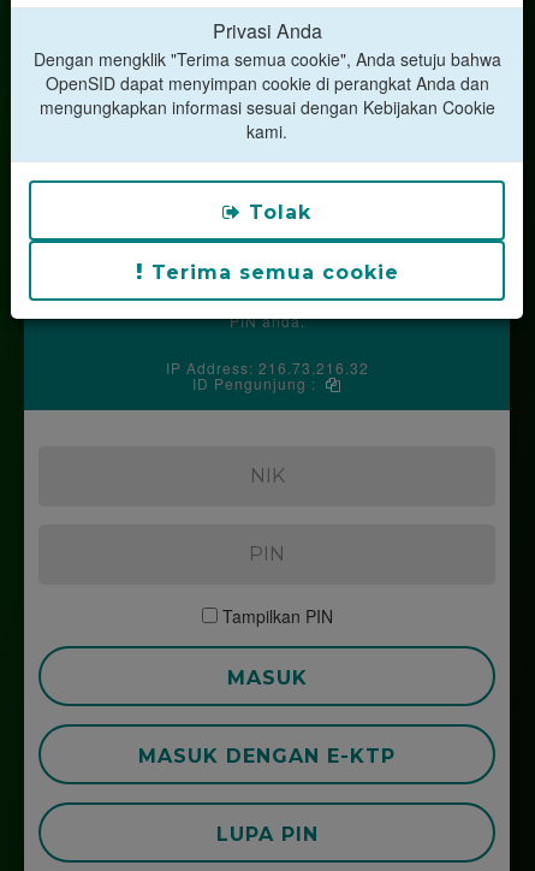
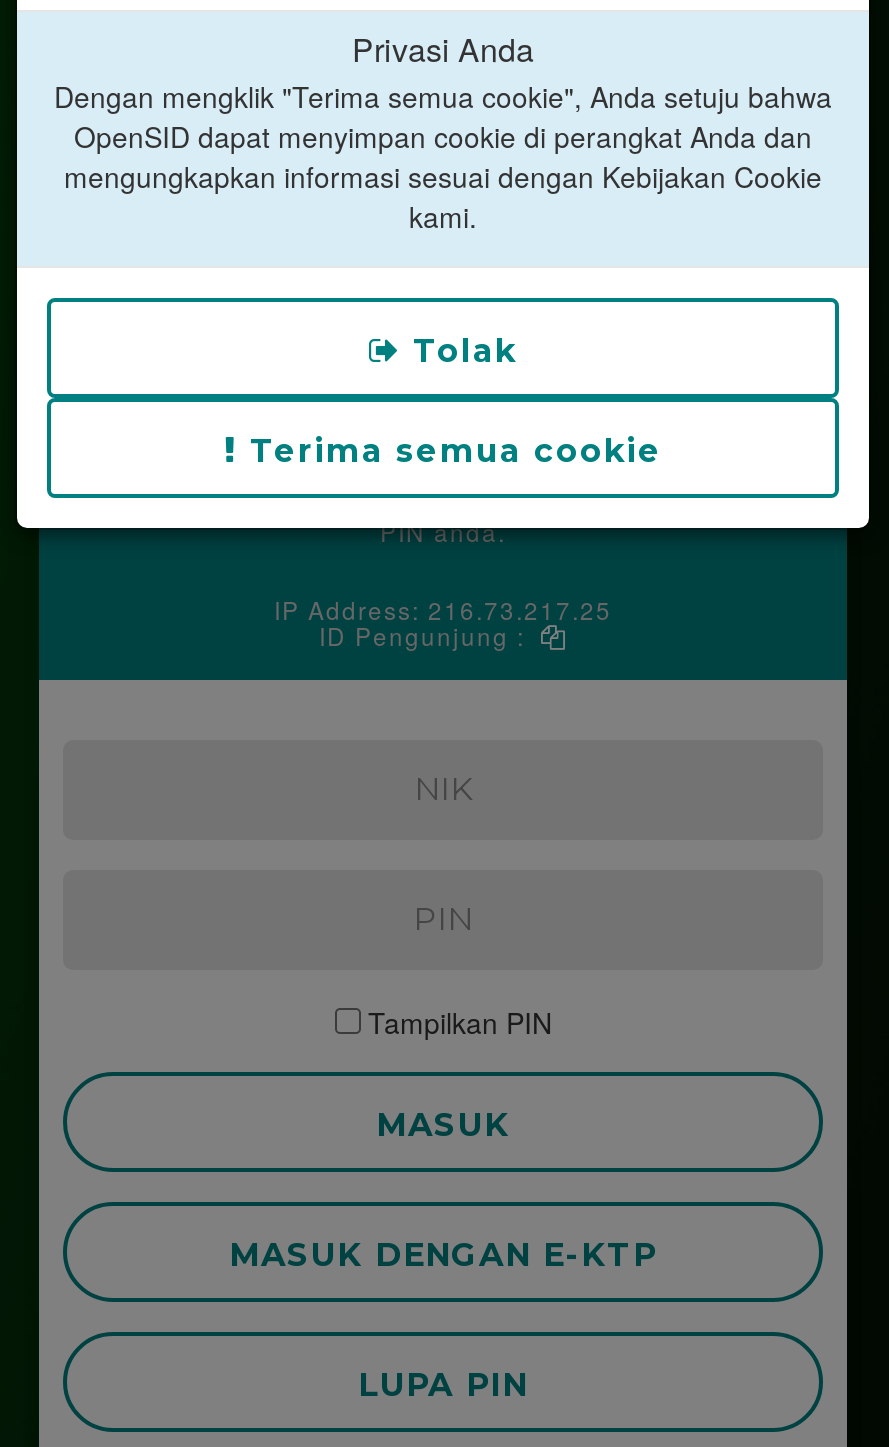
- IP Address: 216.73.216.32
+ IP Address: 216.73.217.25
